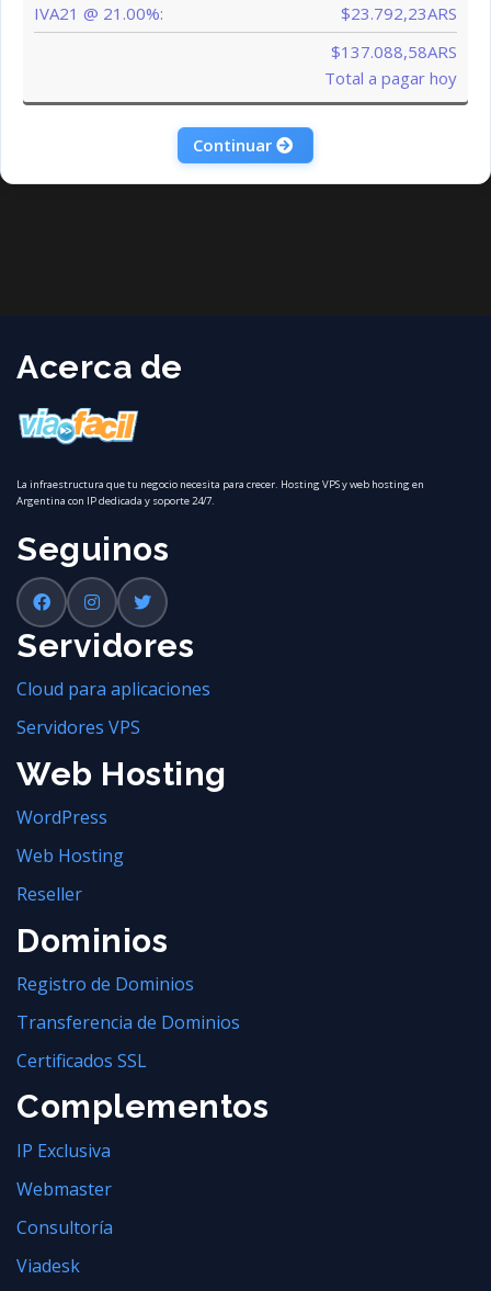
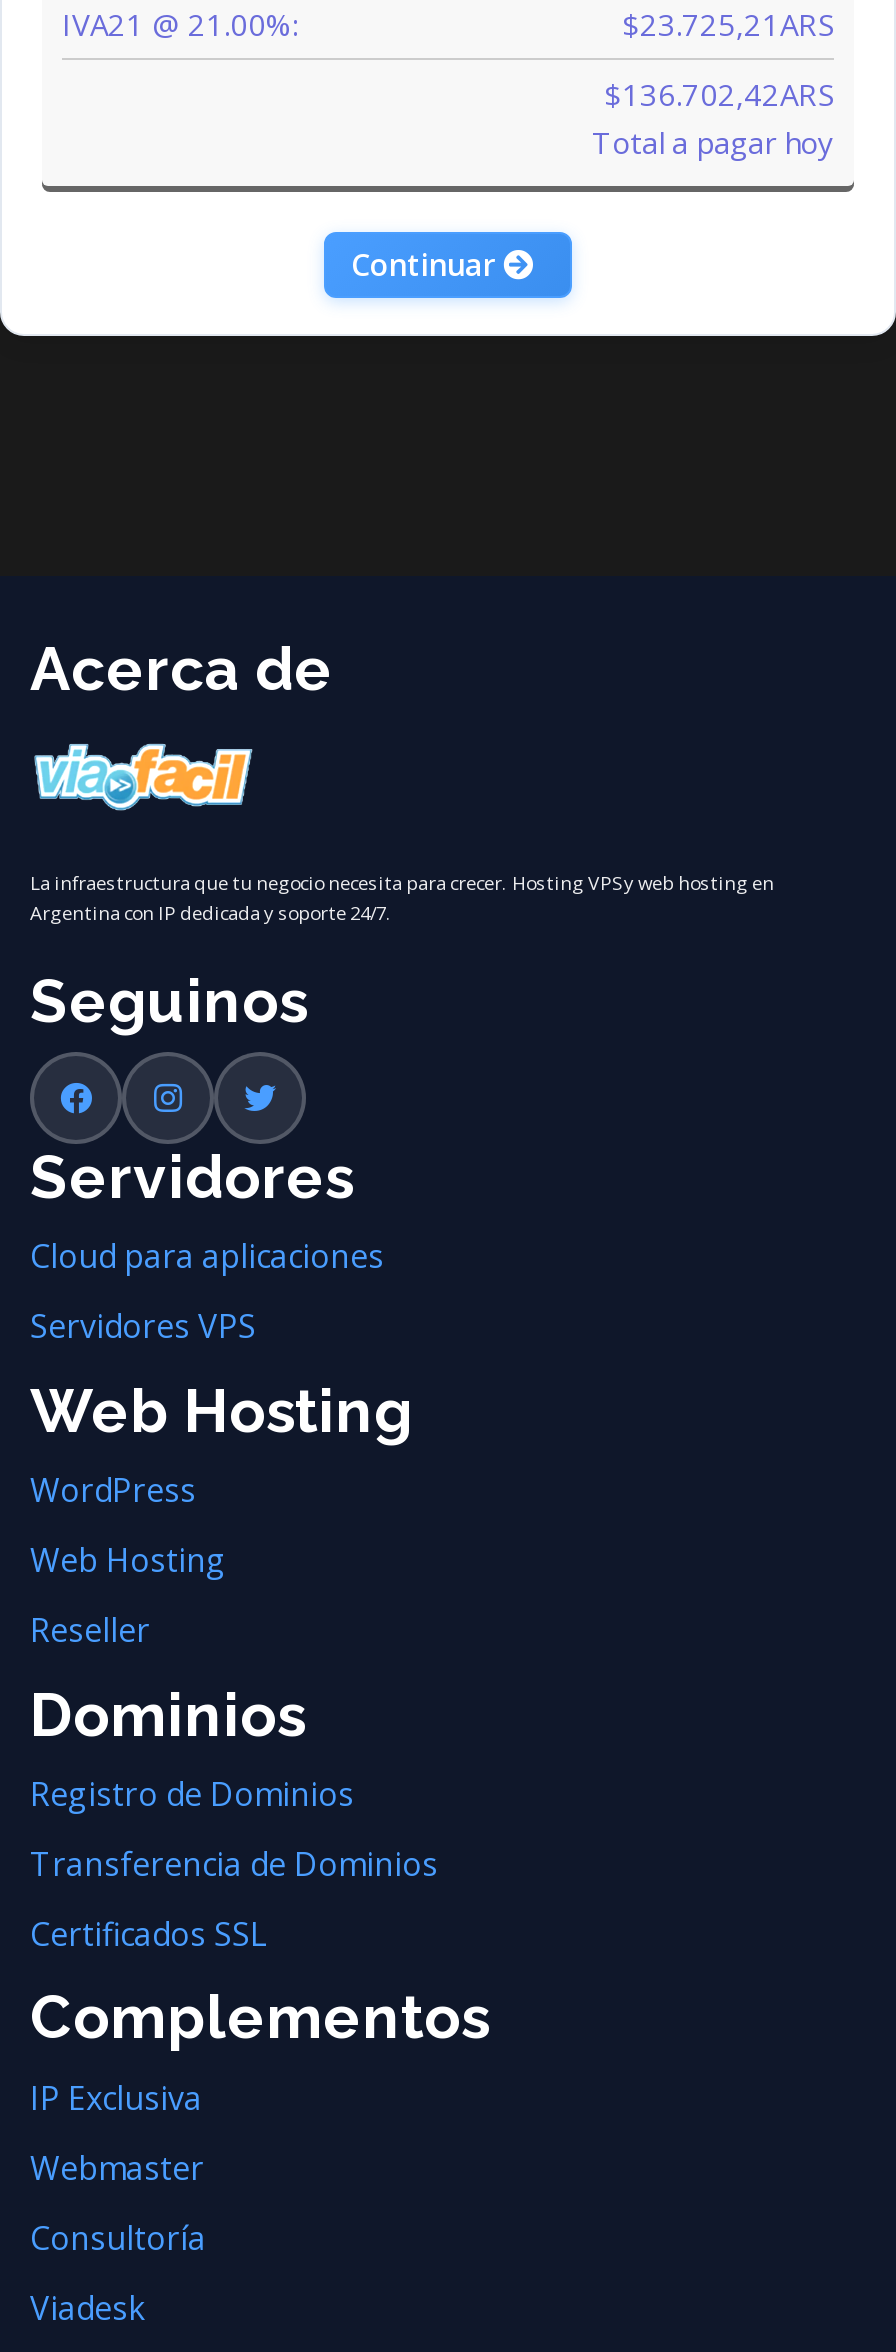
- $23.792,23ARS
+ $23.725,21ARS

- $137.088,58ARS
+ $136.702,42ARS
